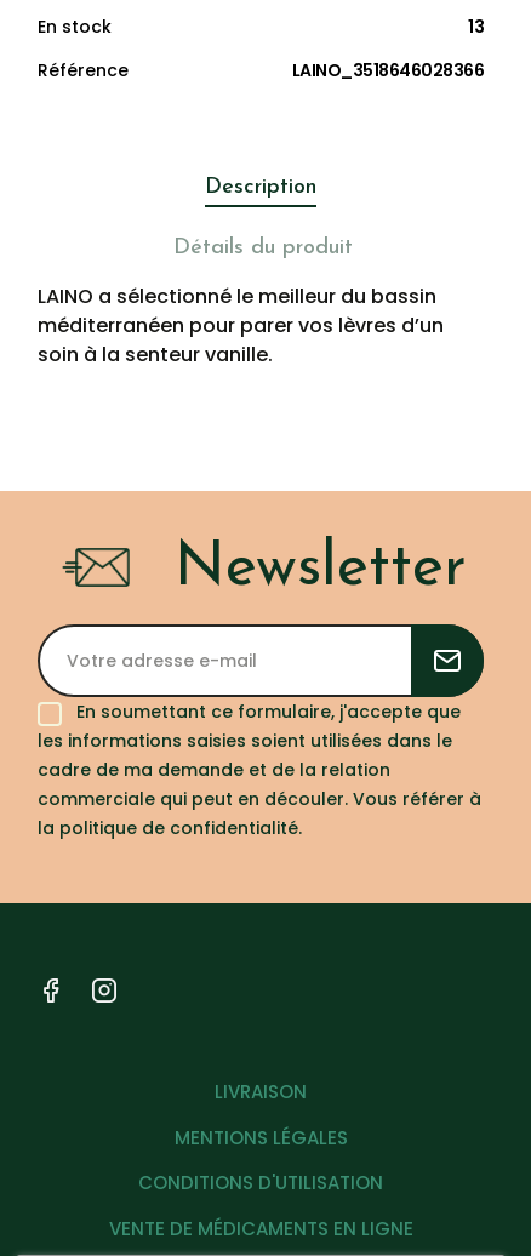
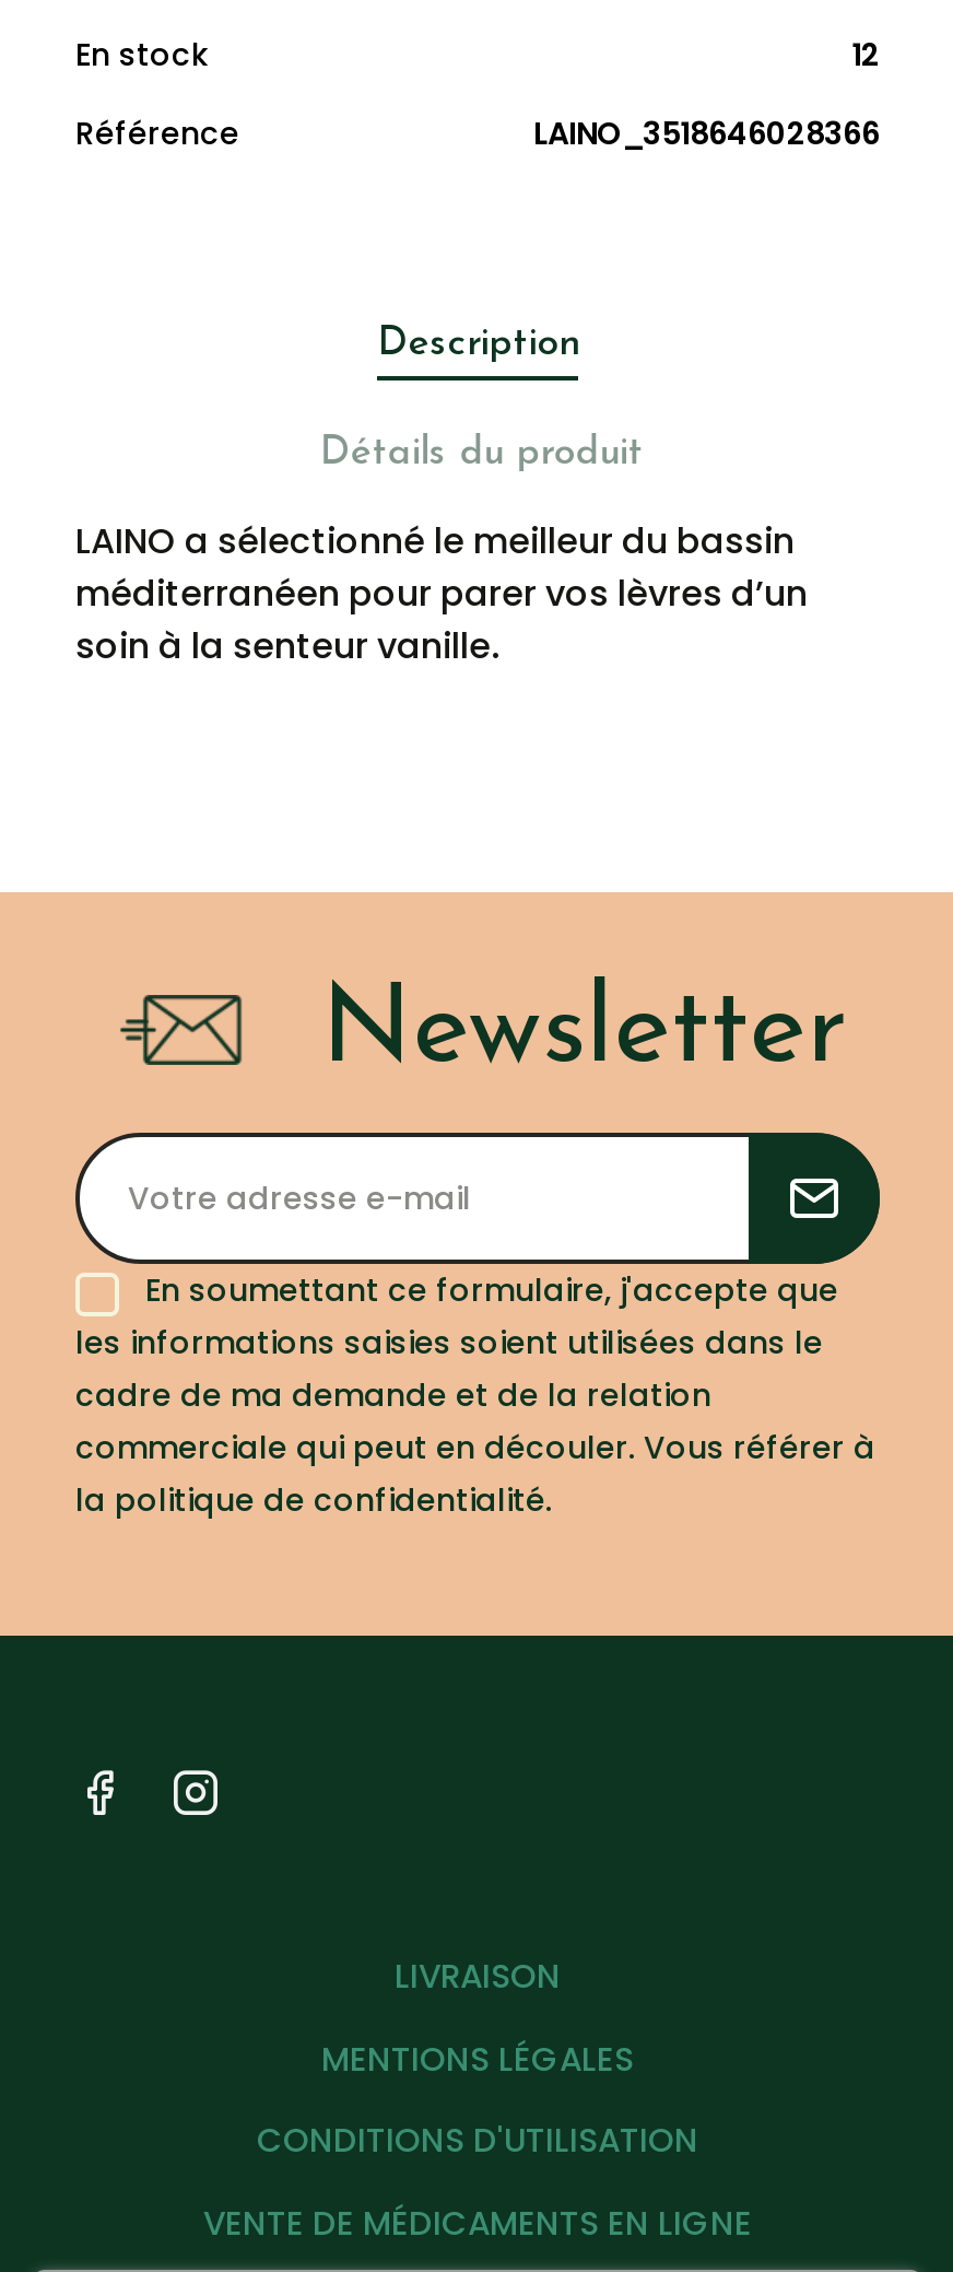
- 13
+ 12
